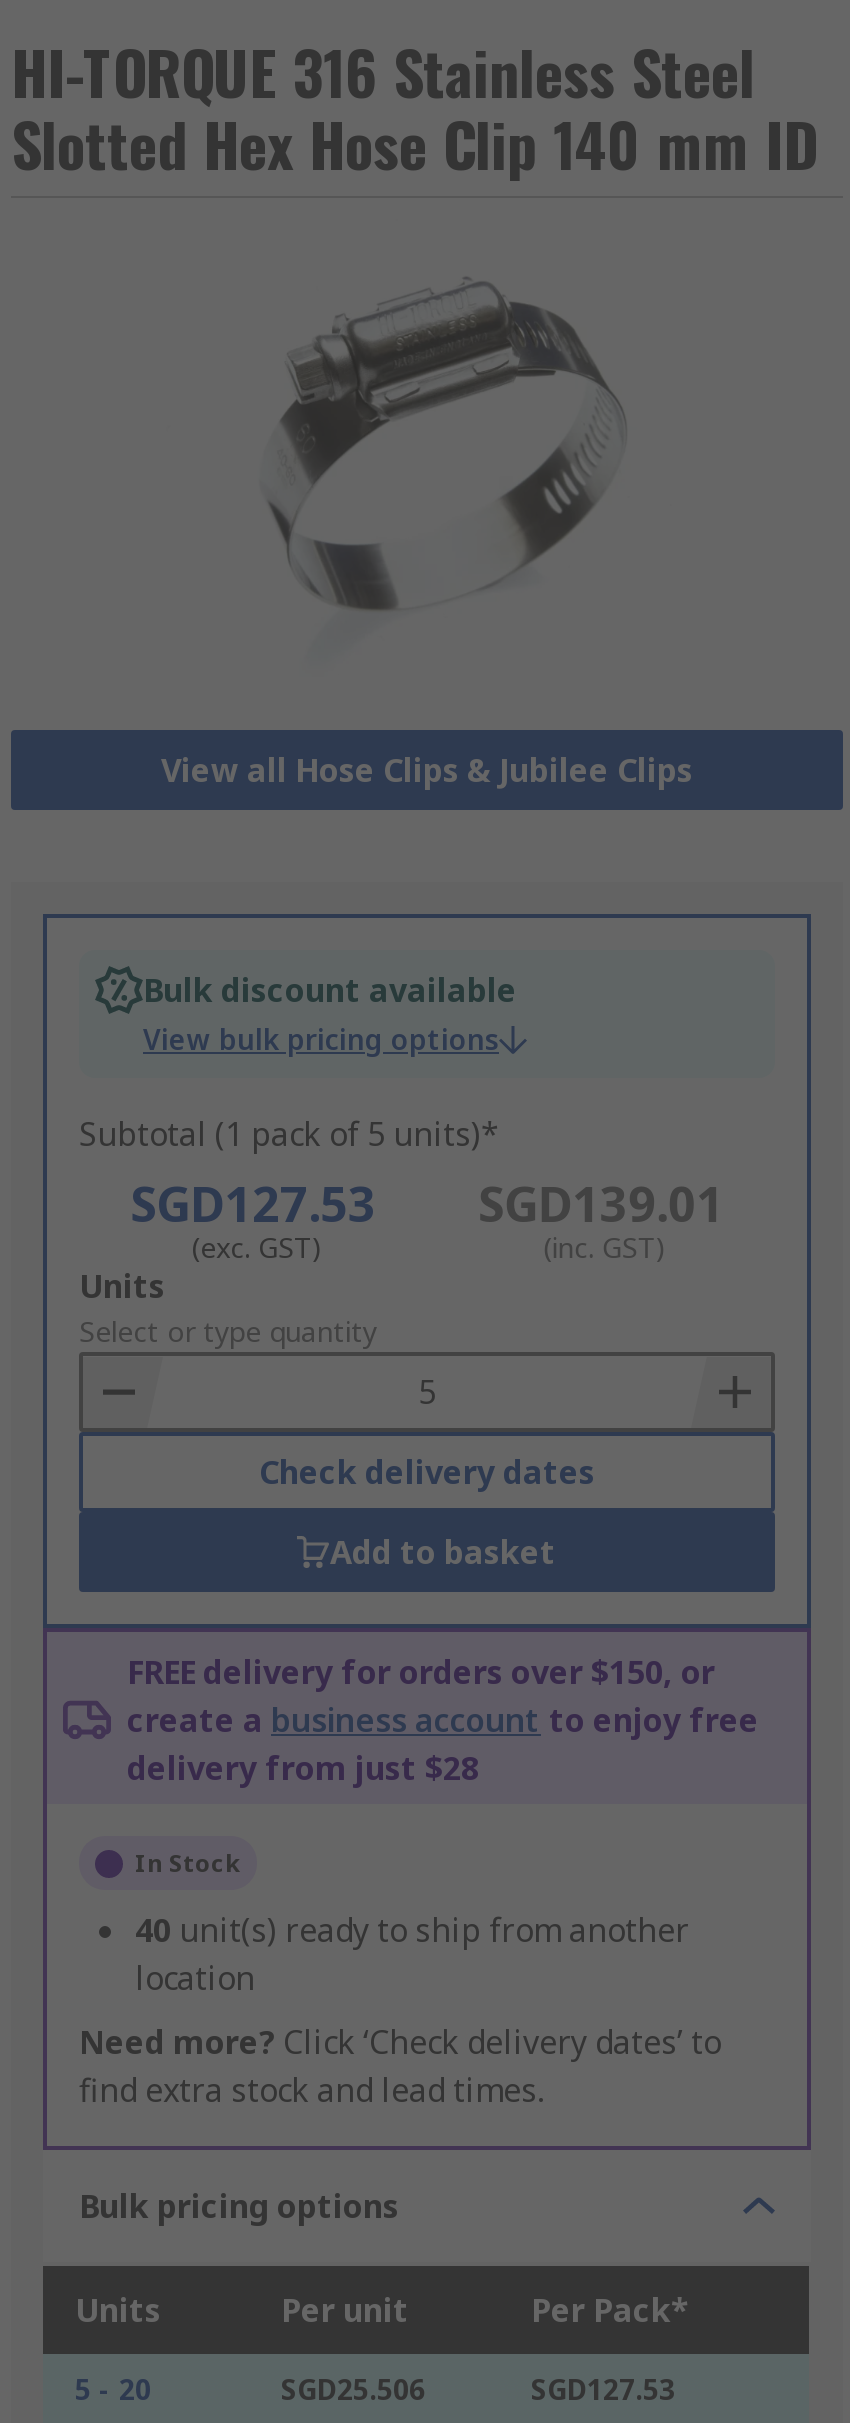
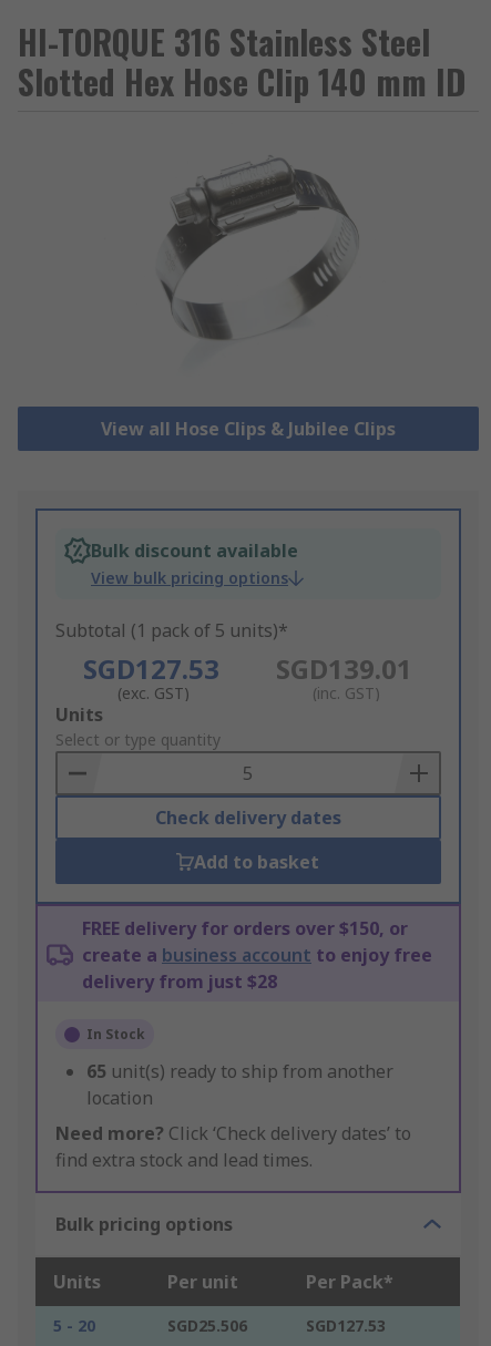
- 40 unit(s) ready to ship from another
+ 65 unit(s) ready to ship from another
